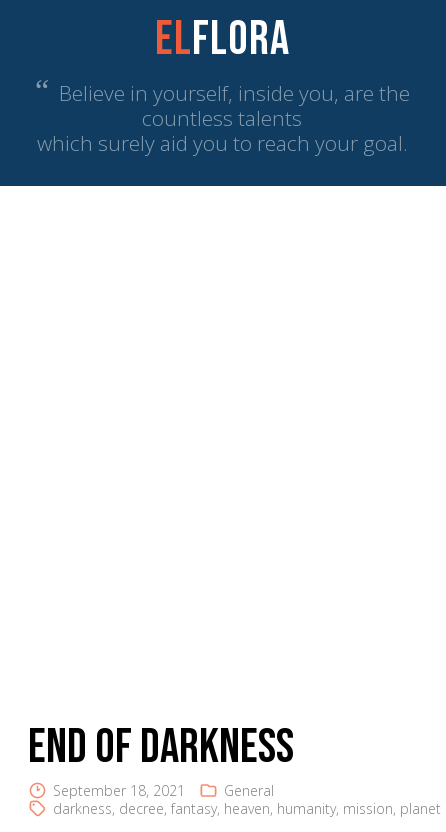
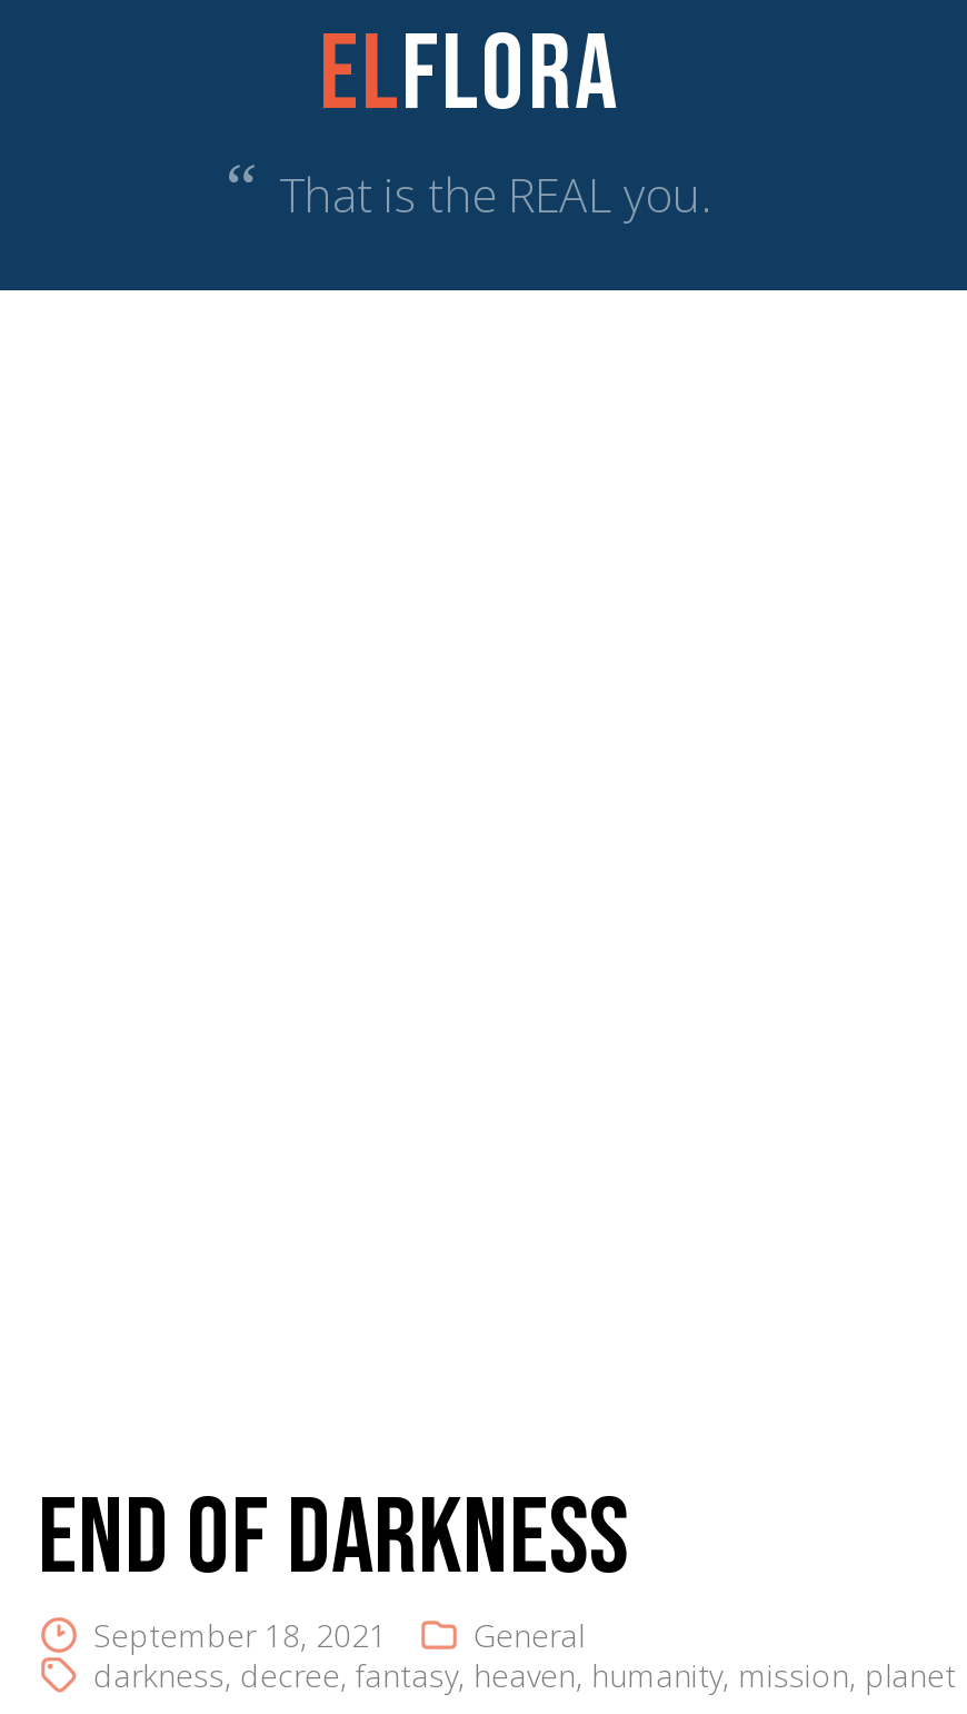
- “ Believe in yourself, inside you, are the
- countless talents
- which surely aid you to reach your goal.
+ “ That is the REAL you.
